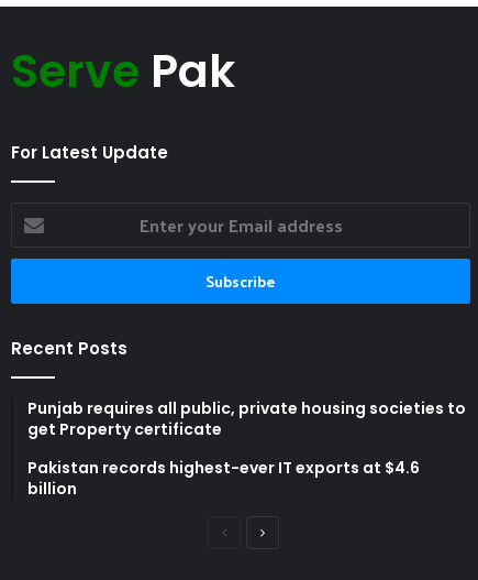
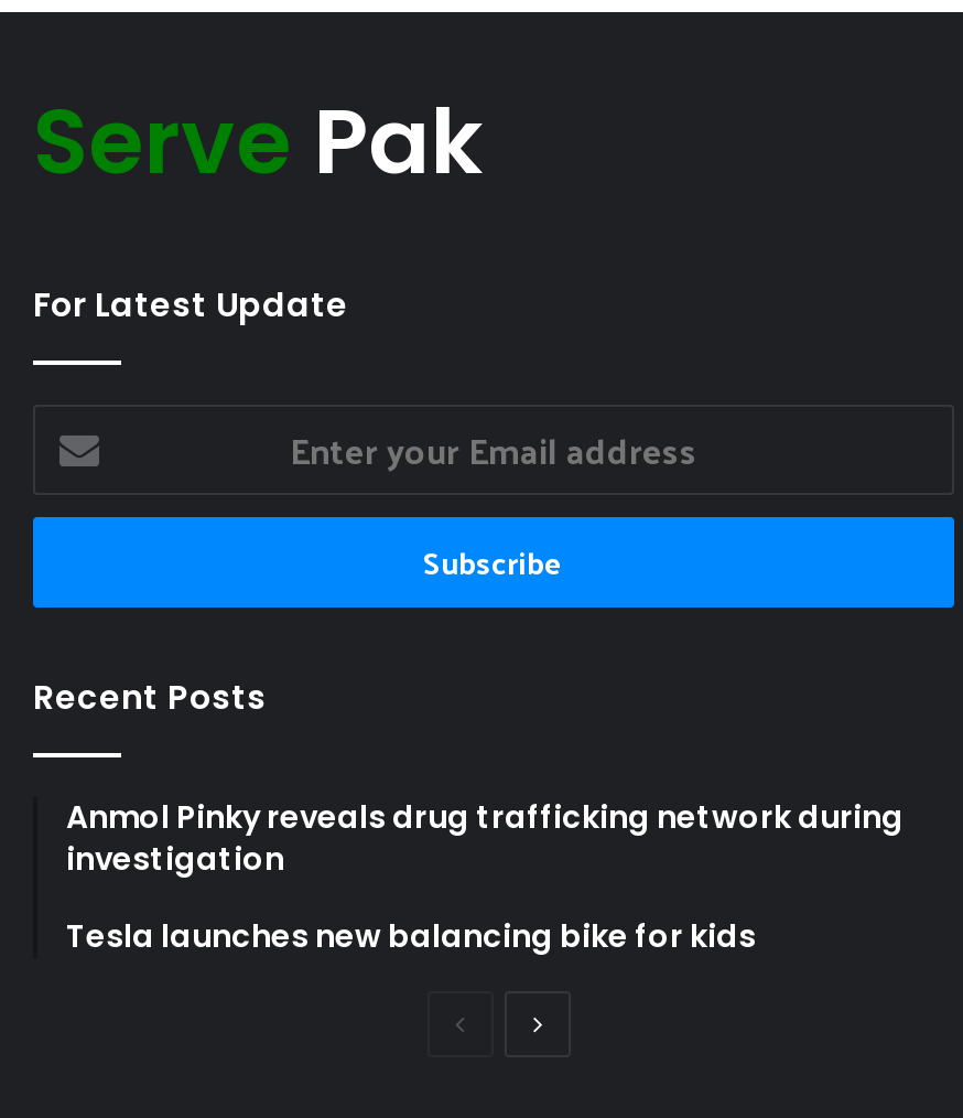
- Punjab requires all public, private housing societies to
- get Property certificate
+ Anmol Pinky reveals drug trafficking network during
+ investigation

- Pakistan records highest-ever IT exports at $4.6
- billion
+ Tesla launches new balancing bike for kids
